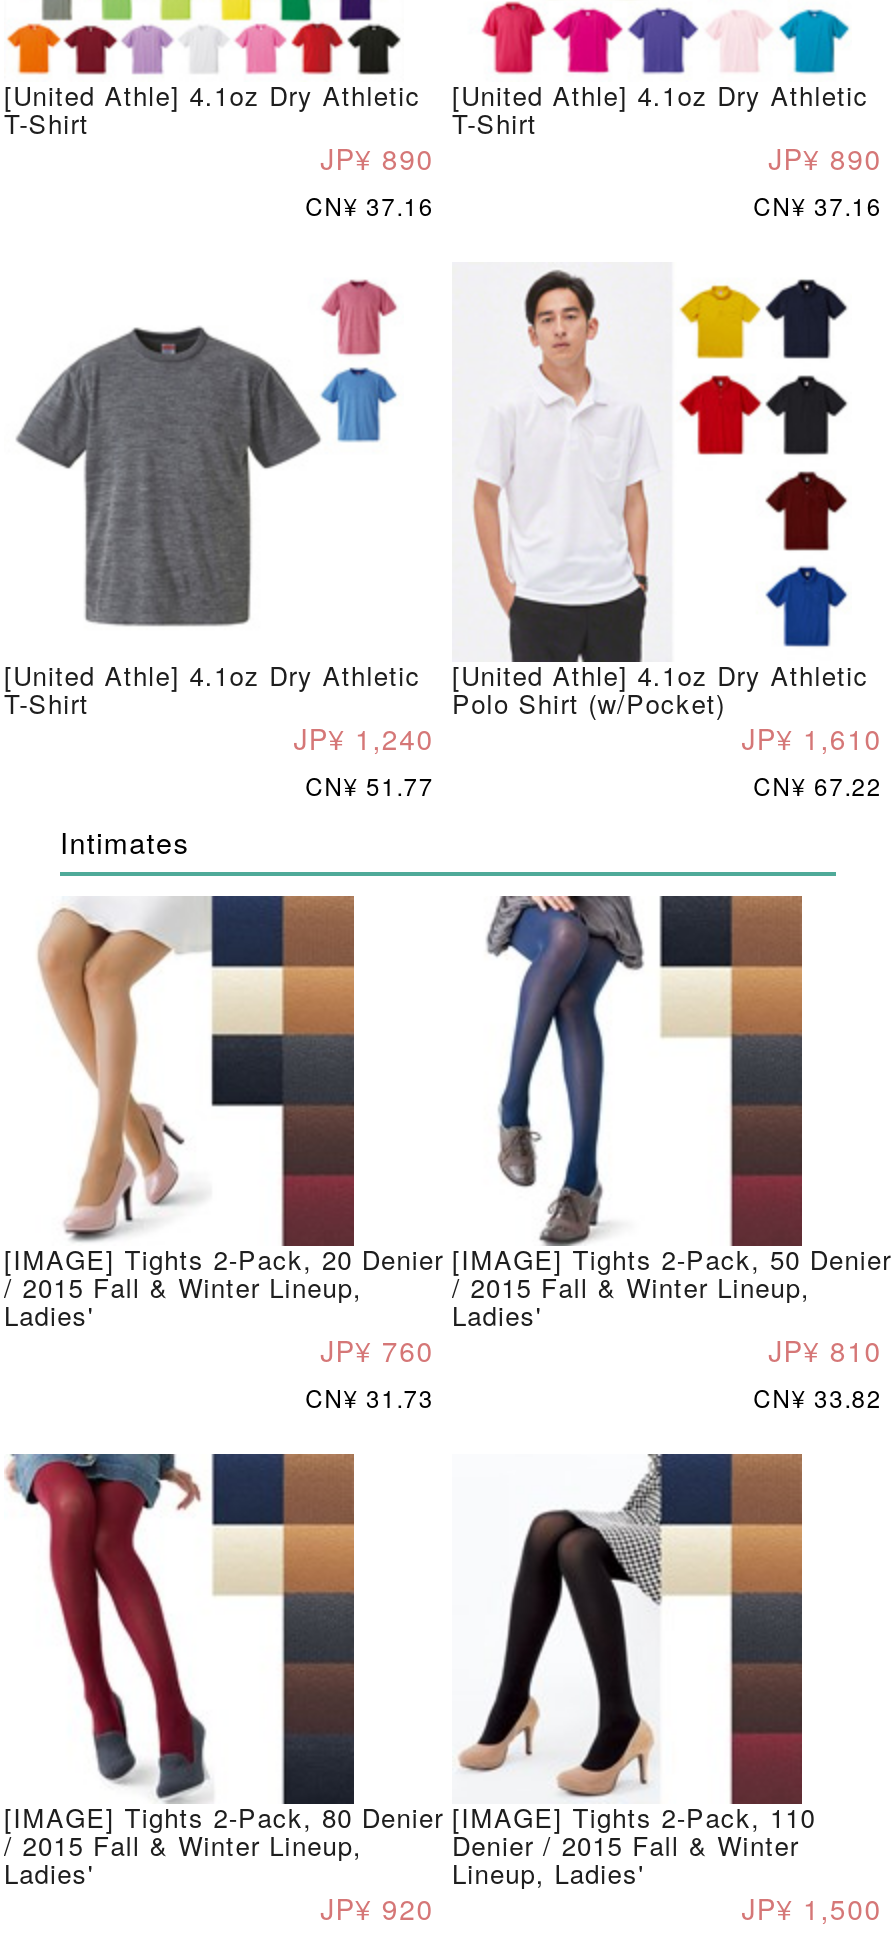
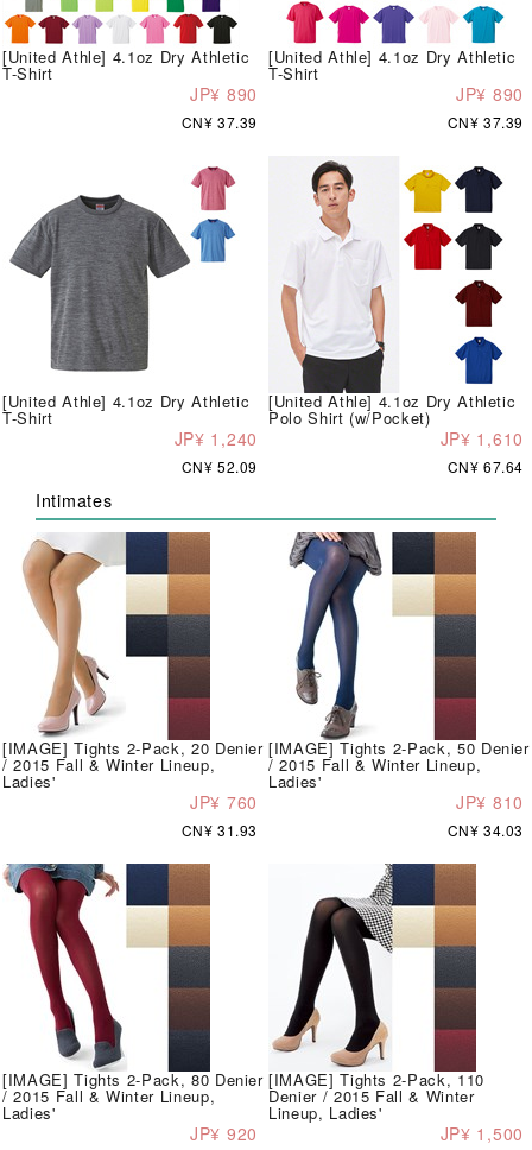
- CN¥ 37.16
+ CN¥ 37.39

- CN¥ 37.16
+ CN¥ 37.39

- CN¥ 51.77
+ CN¥ 52.09

- CN¥ 67.22
+ CN¥ 67.64

- CN¥ 31.73
+ CN¥ 31.93

- CN¥ 33.82
+ CN¥ 34.03
